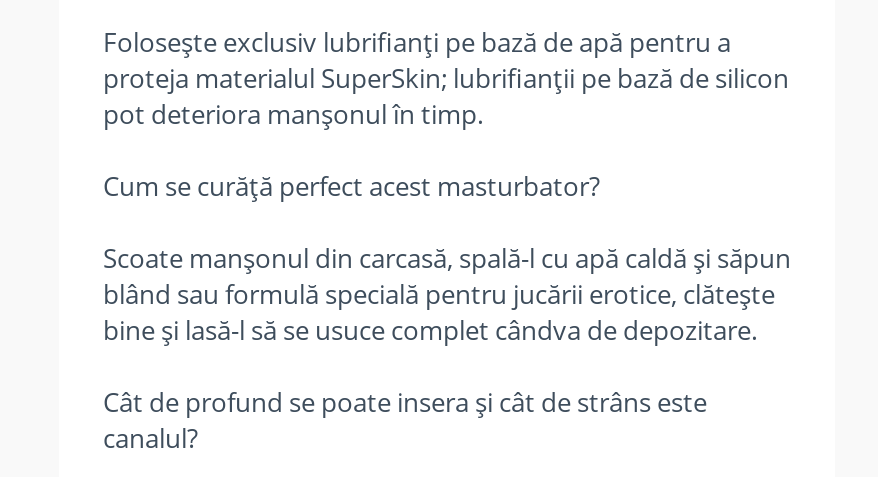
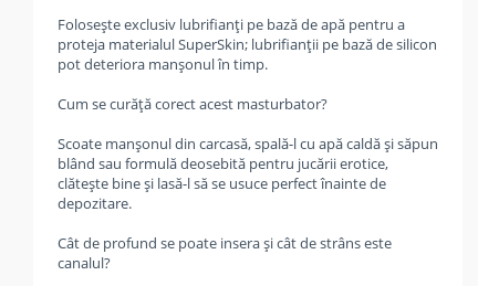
- Cum se curăță perfect acest masturbator?
+ Cum se curăță corect acest masturbator?

- blând sau formulă specială pentru jucării erotice, clătește
- bine și lasă-l să se usuce complet cândva de depozitare.
+ blând sau formulă deosebită pentru jucării erotice,
+ clătește bine și lasă-l să se usuce perfect înainte de
+ depozitare.
